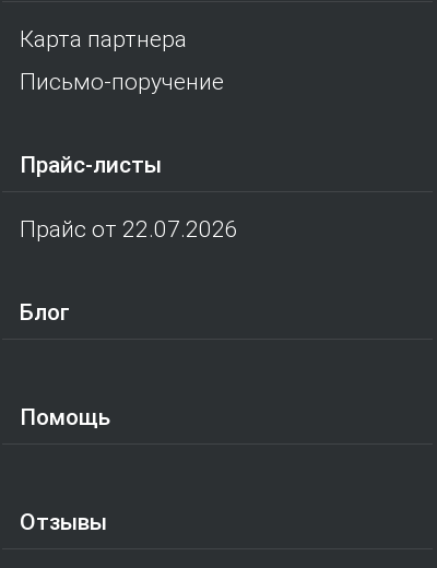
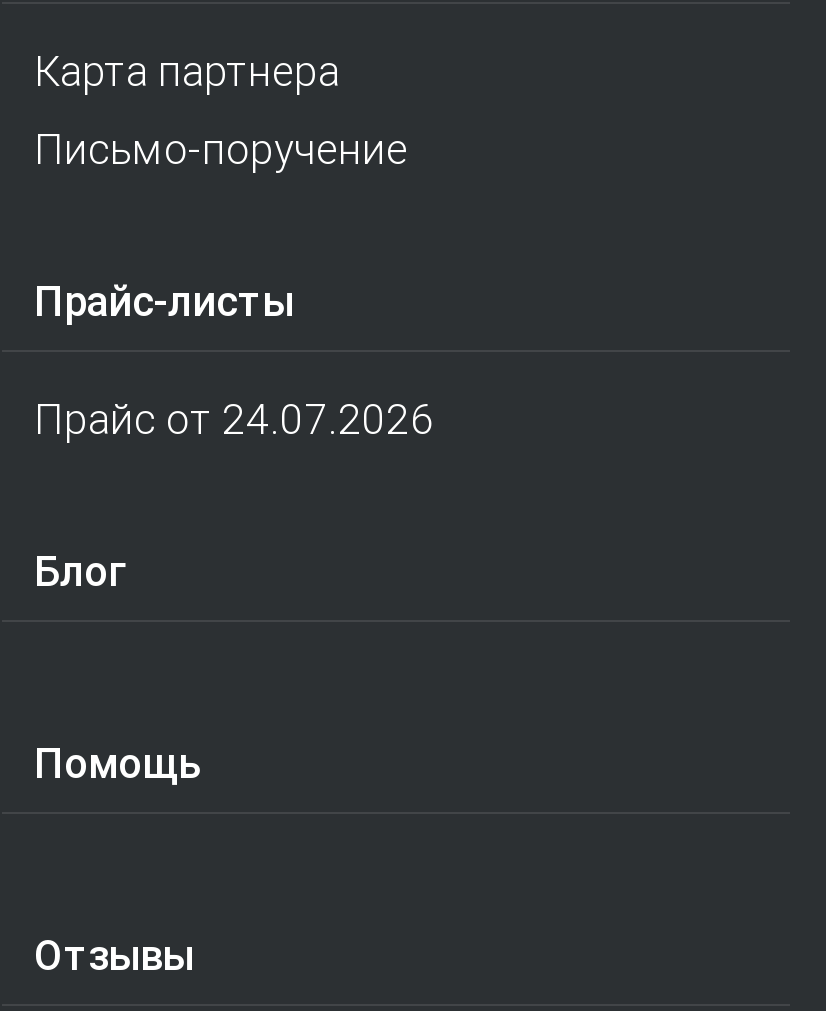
- Прайс от 22.07.2026
+ Прайс от 24.07.2026
